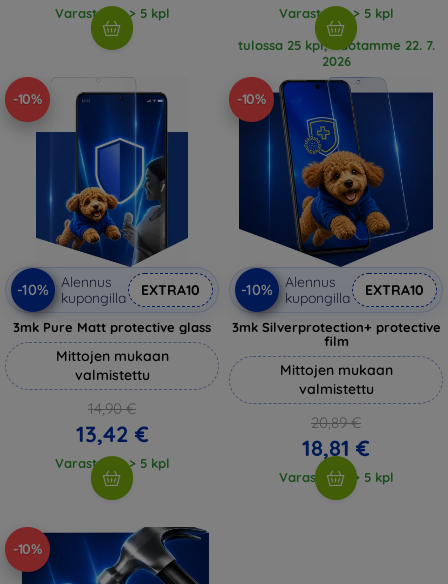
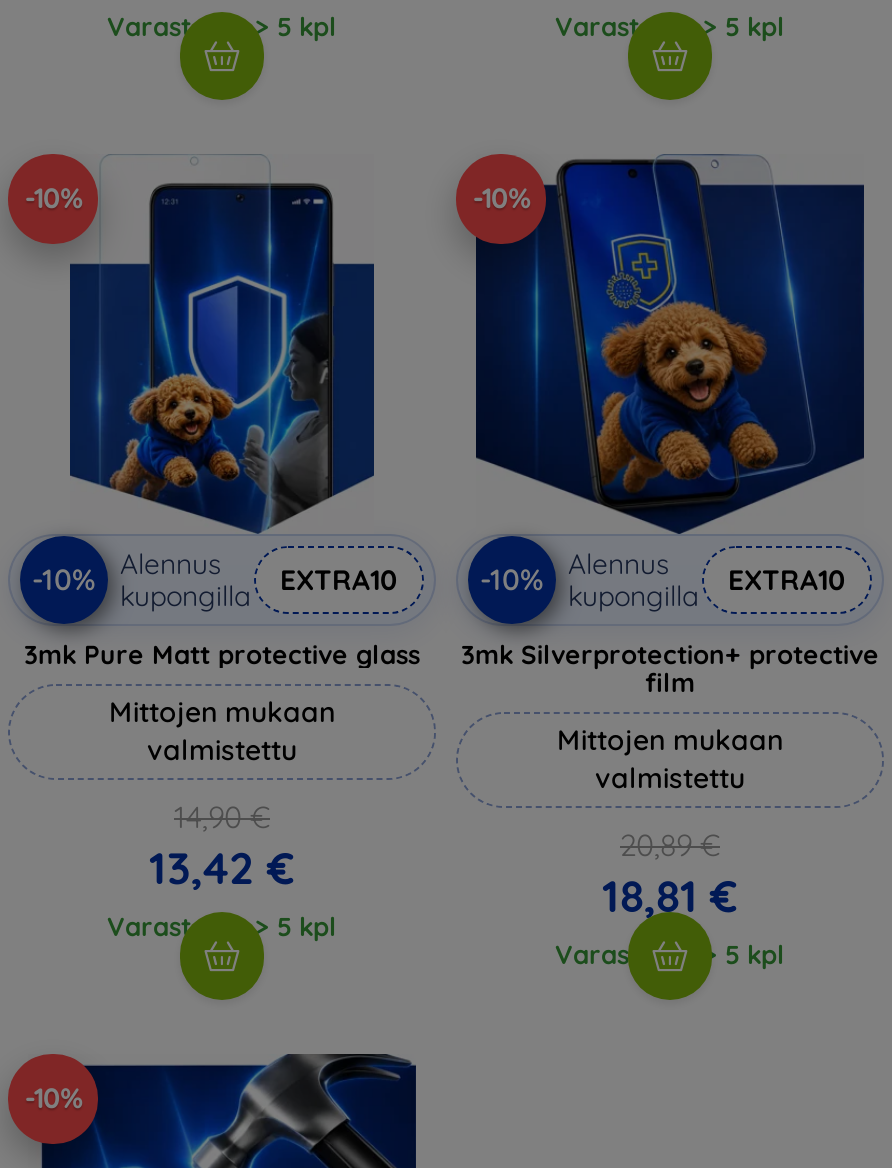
- tulossa 25 kpl, odotamme 22. 7.
- 2026
